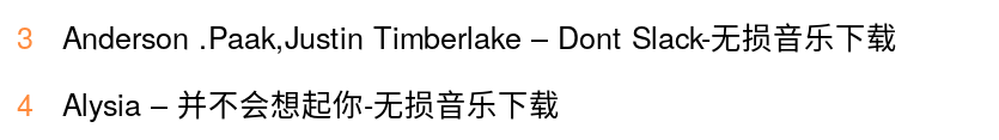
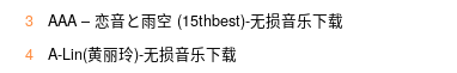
- Anderson .Paak,Justin Timberlake – Dont Slack-无损音乐下载
+ AAA – 恋音と雨空 (15thbest)-无损音乐下载

- Alysia – 并不会想起你-无损音乐下载
+ A-Lin(黄丽玲)-无损音乐下载
